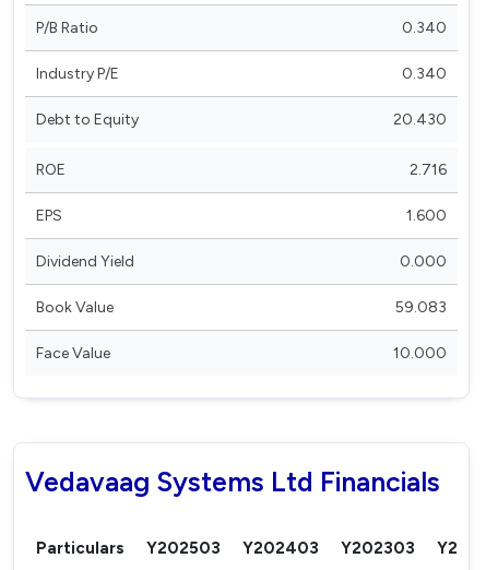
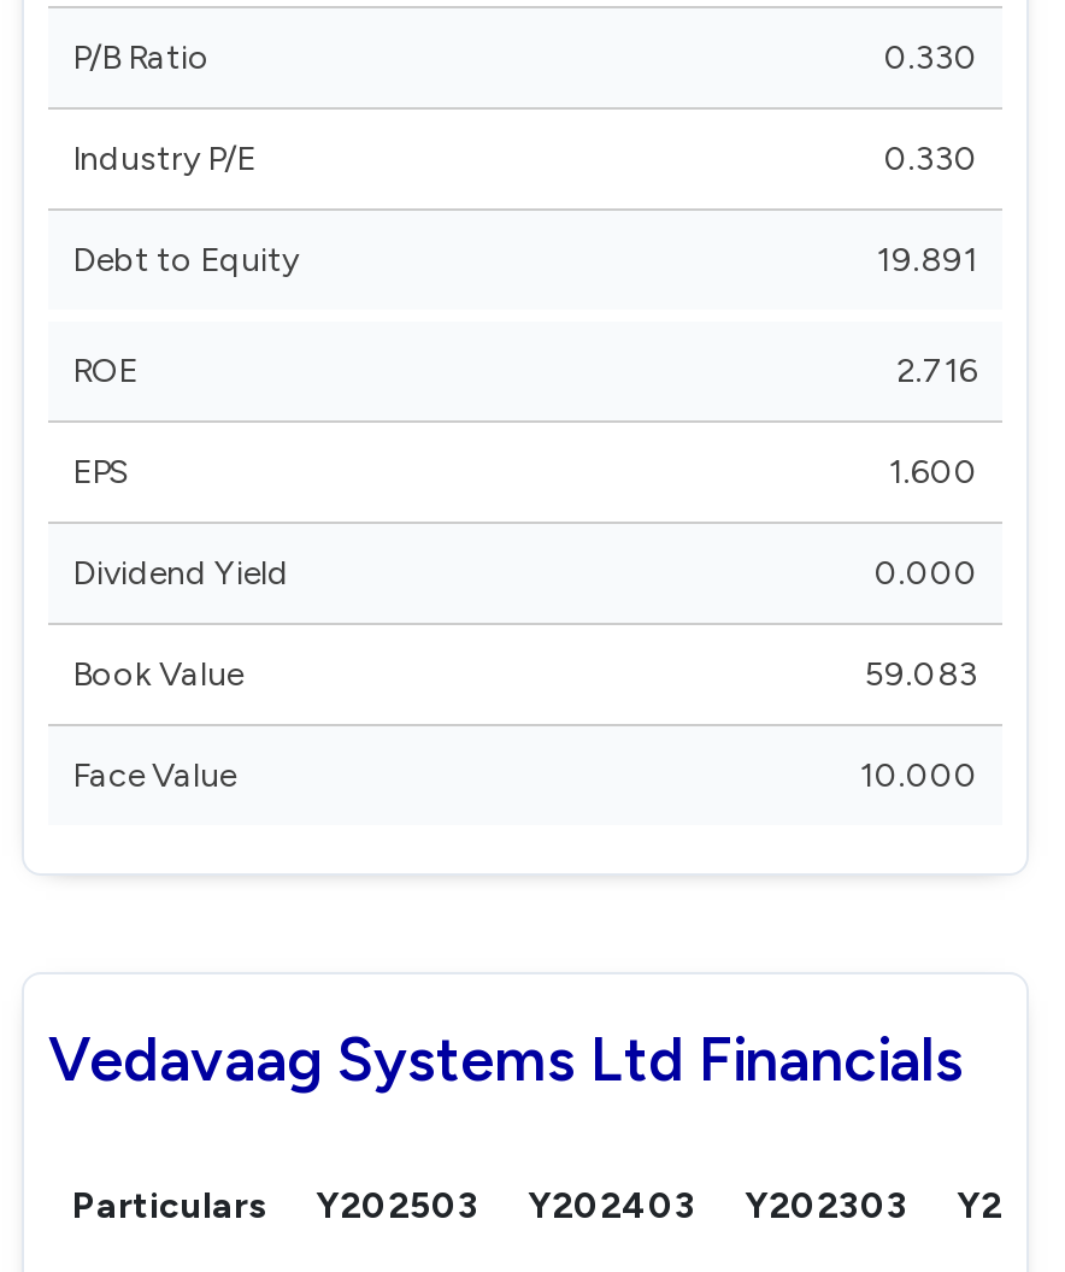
- 0.340
+ 0.330

- 0.340
+ 0.330

- 20.430
+ 19.891
